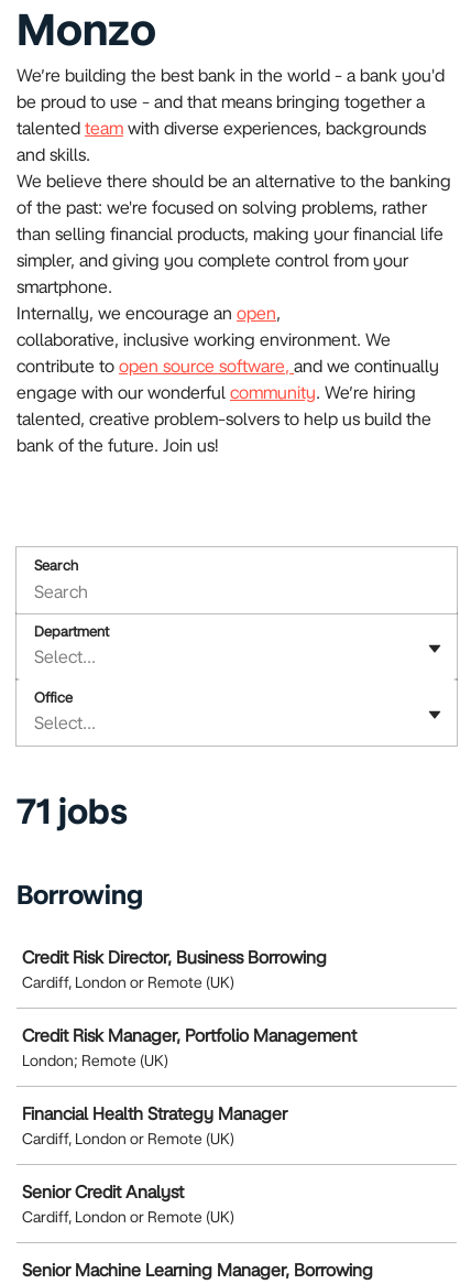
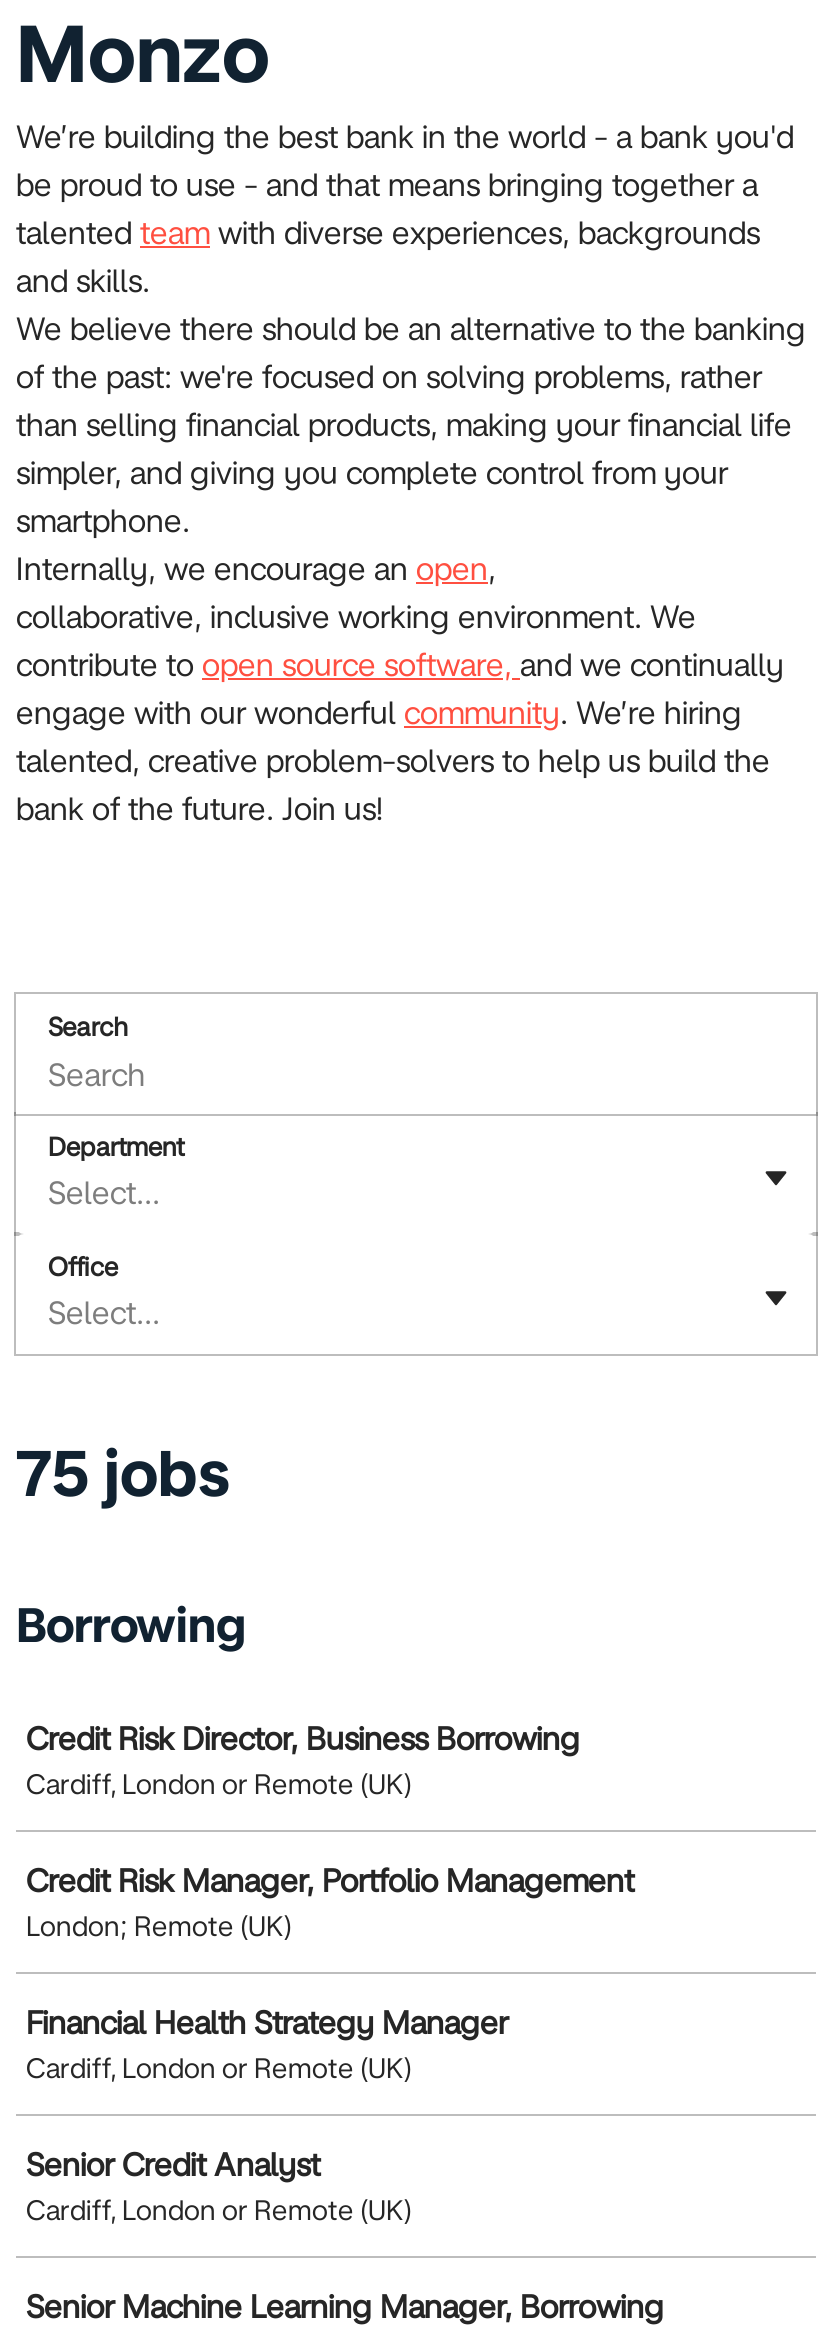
- 71 jobs
+ 75 jobs
